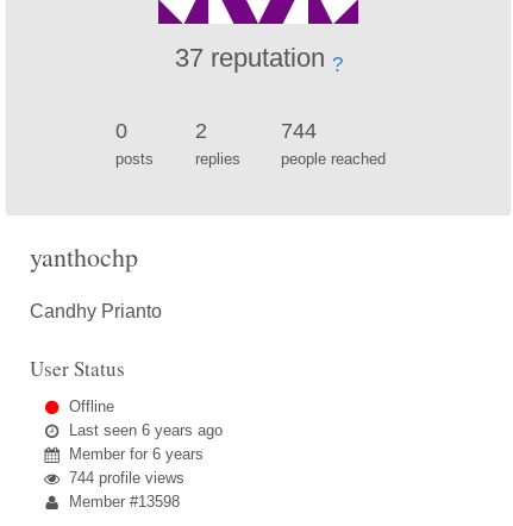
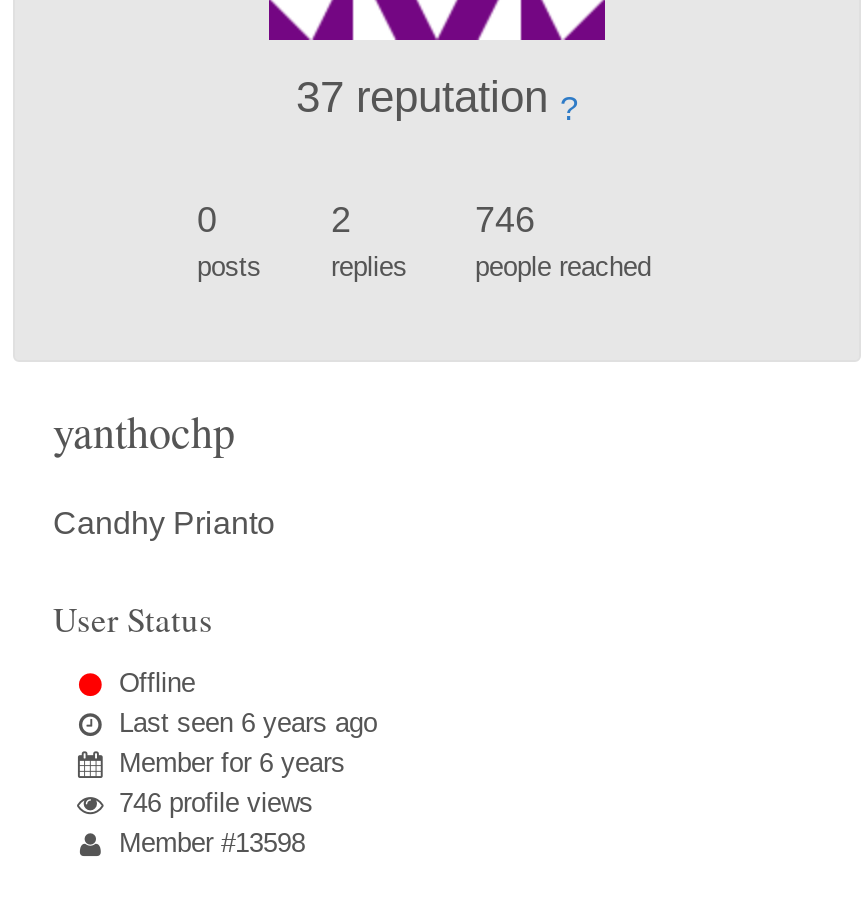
- 744
+ 746

- 744 profile views
+ 746 profile views
